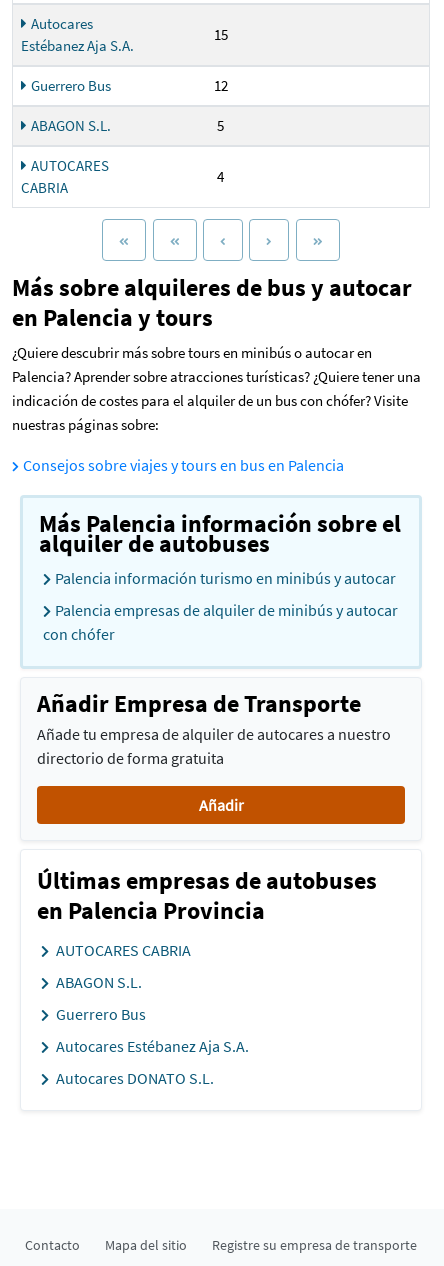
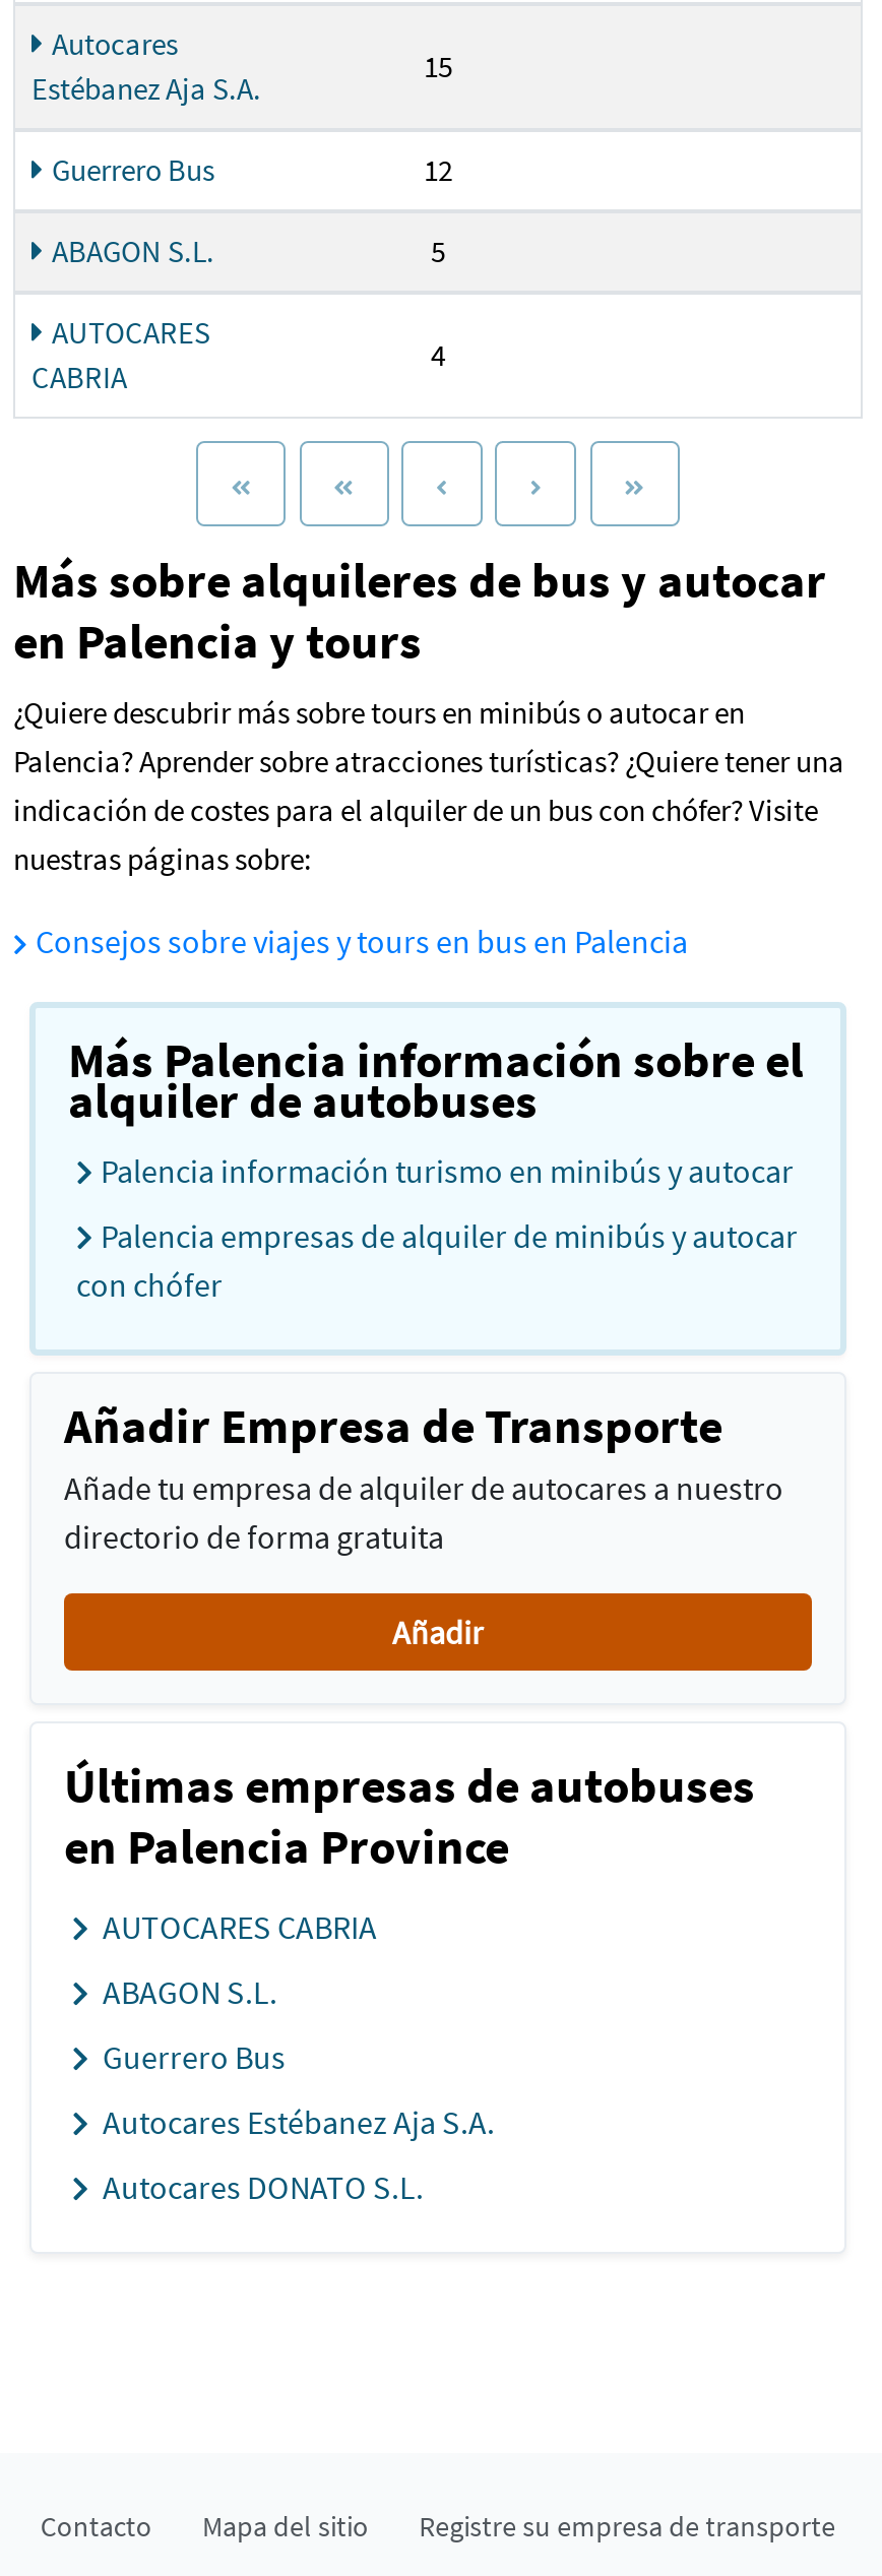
- en Palencia Provincia
+ en Palencia Province
